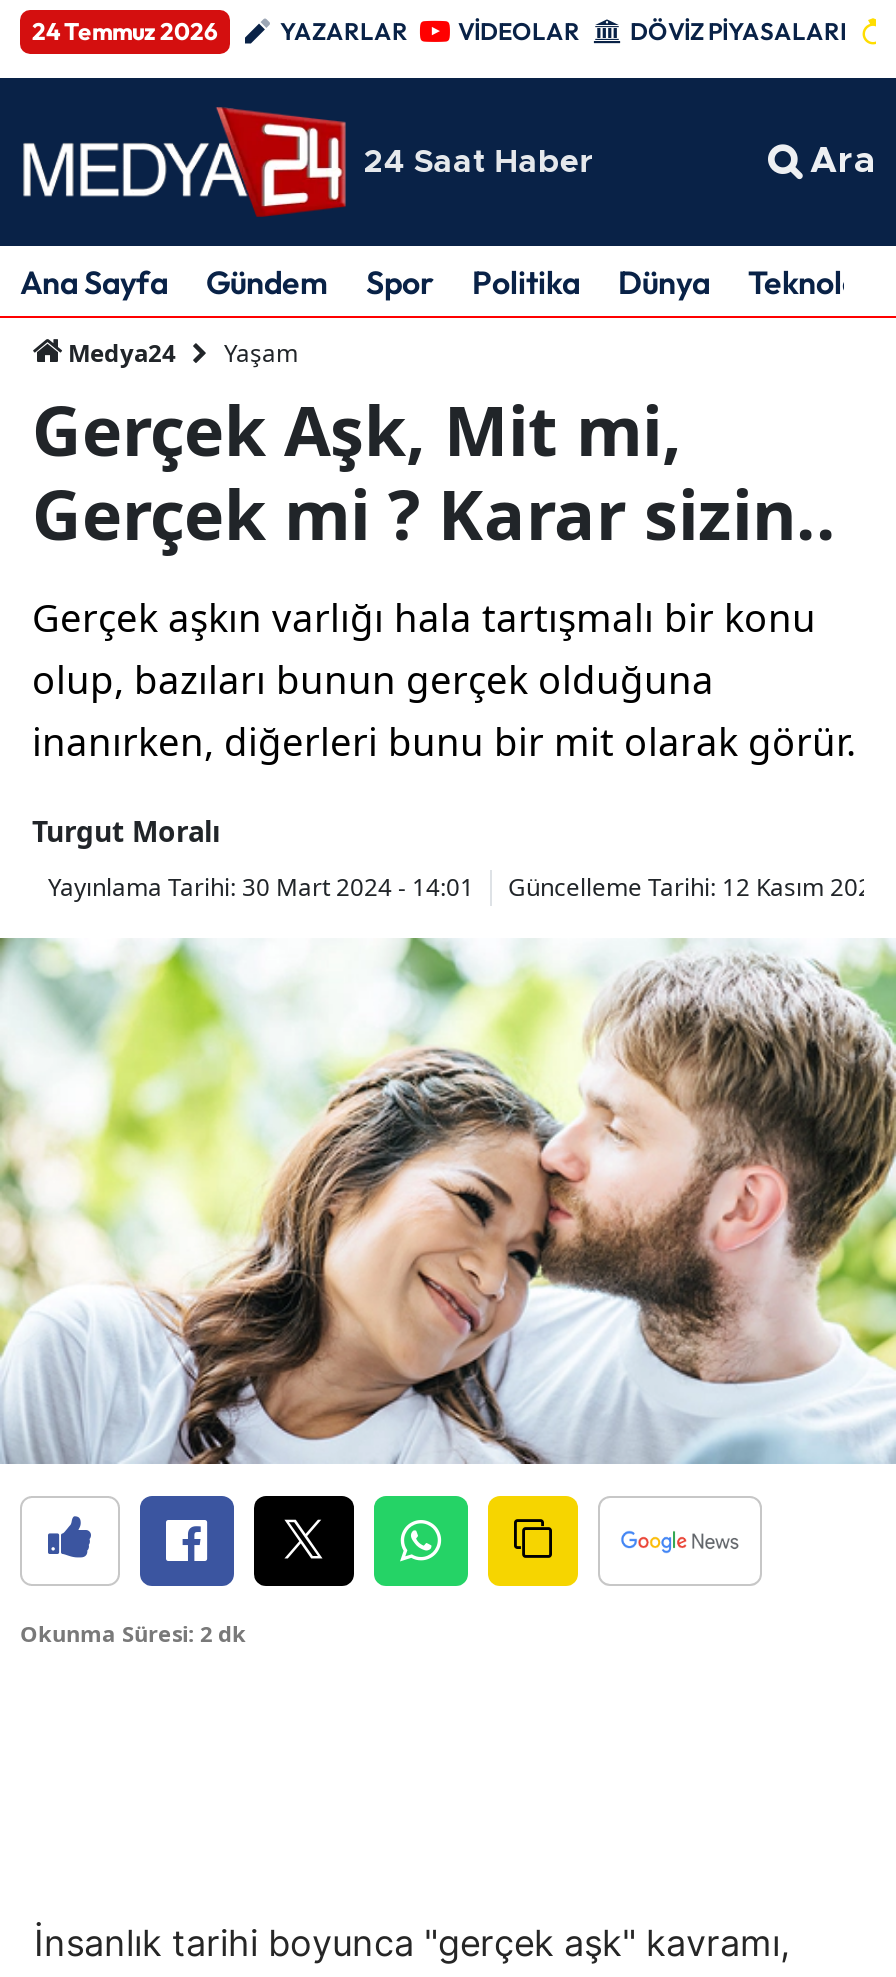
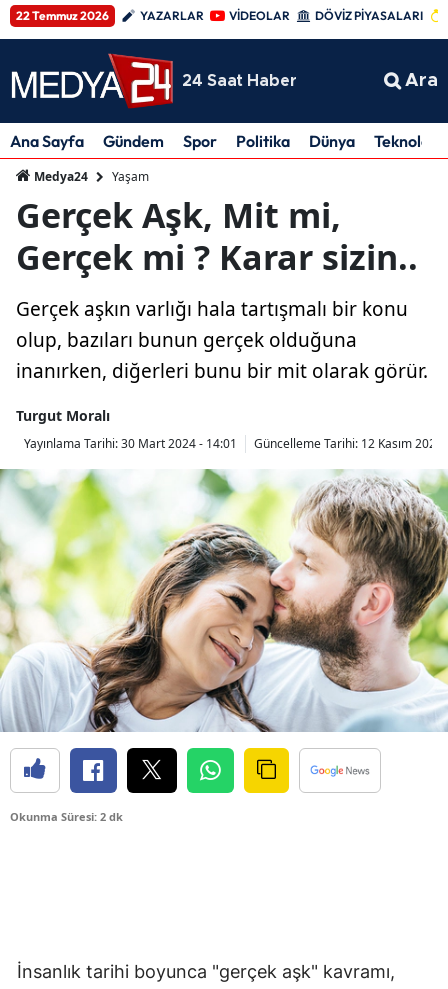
- 24 Temmuz 2026
+ 22 Temmuz 2026
